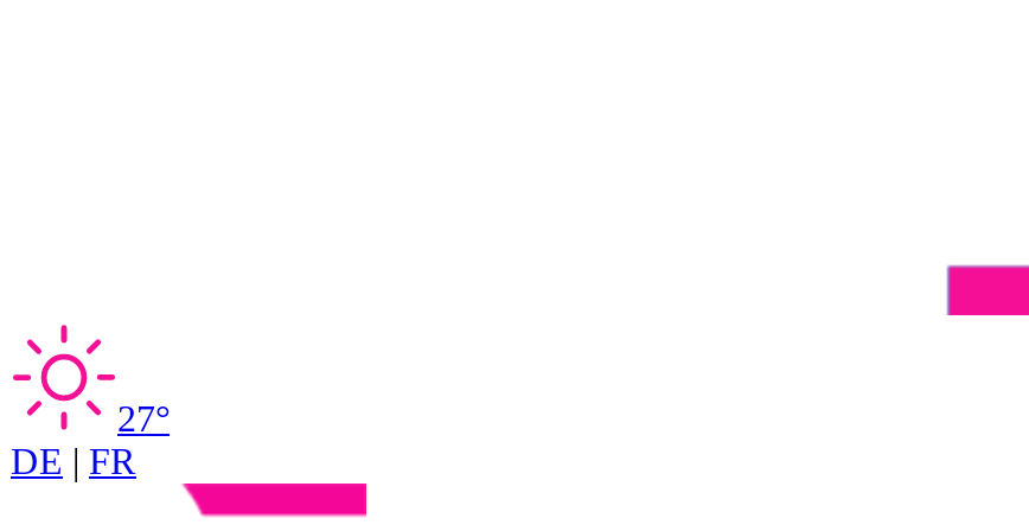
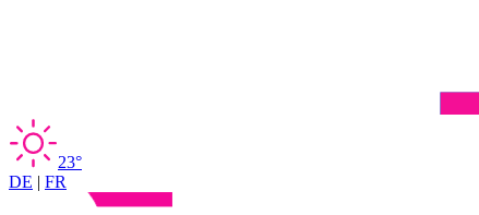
- 27°
+ 23°
